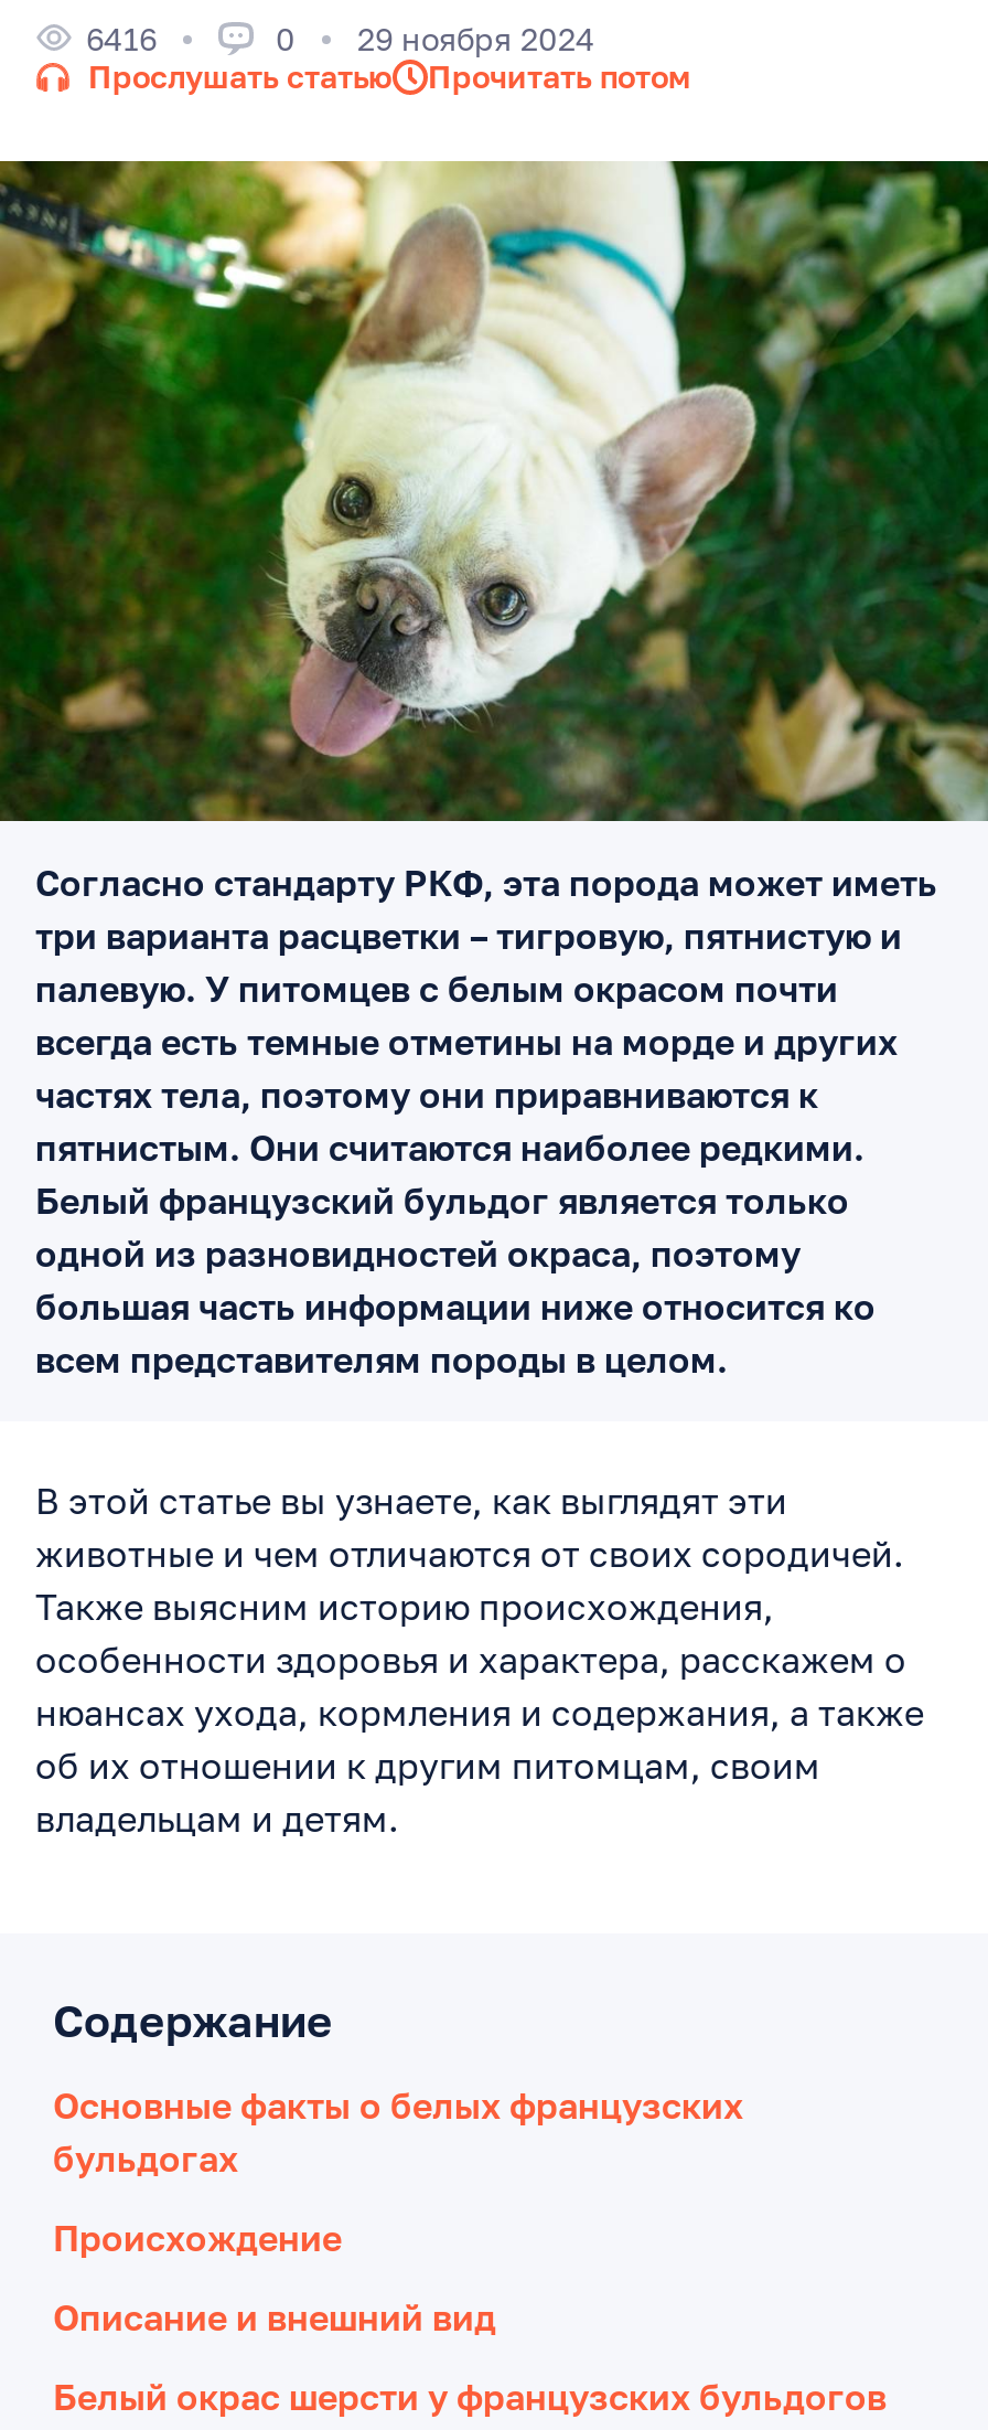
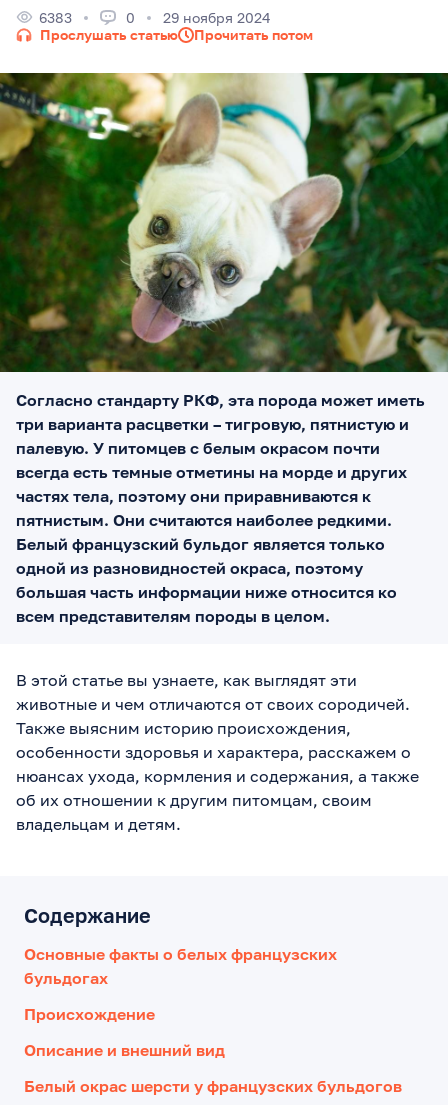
- 6416
+ 6383
